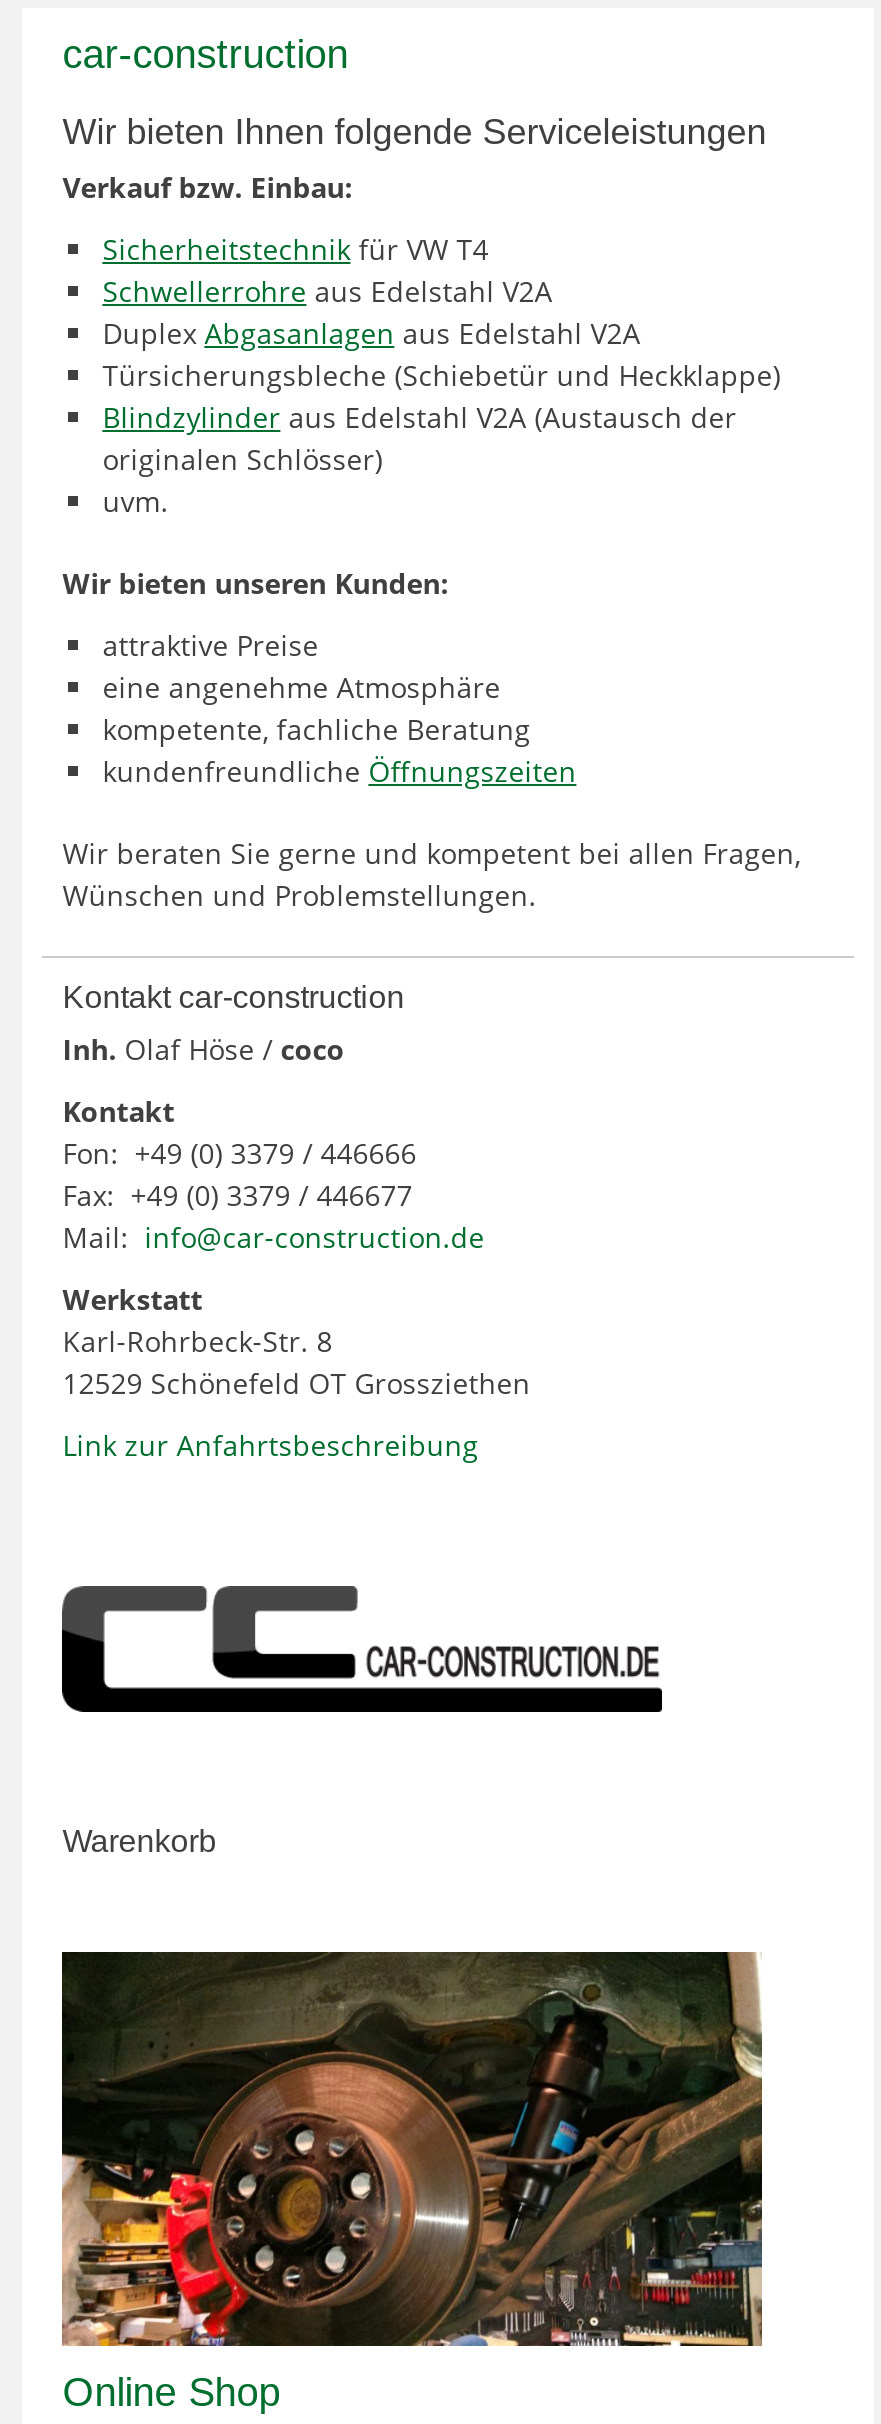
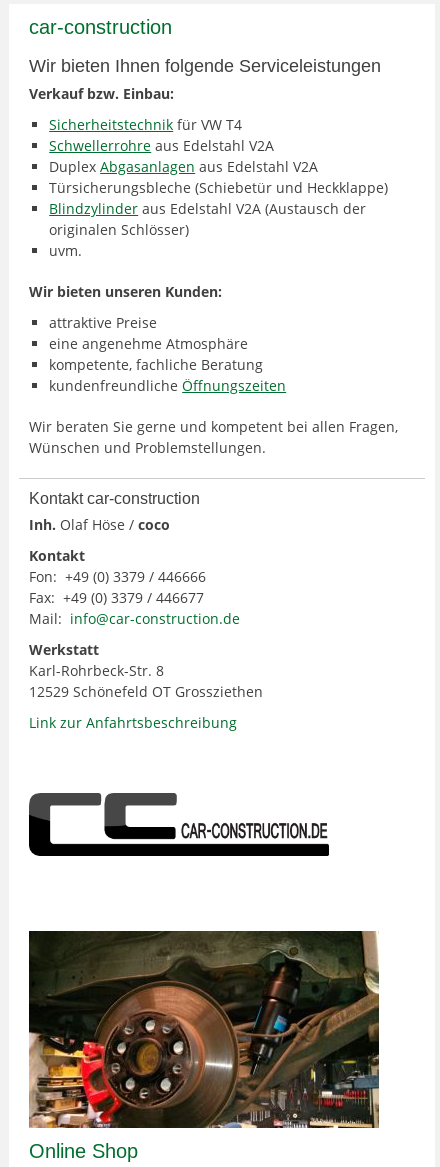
- Warenkorb
